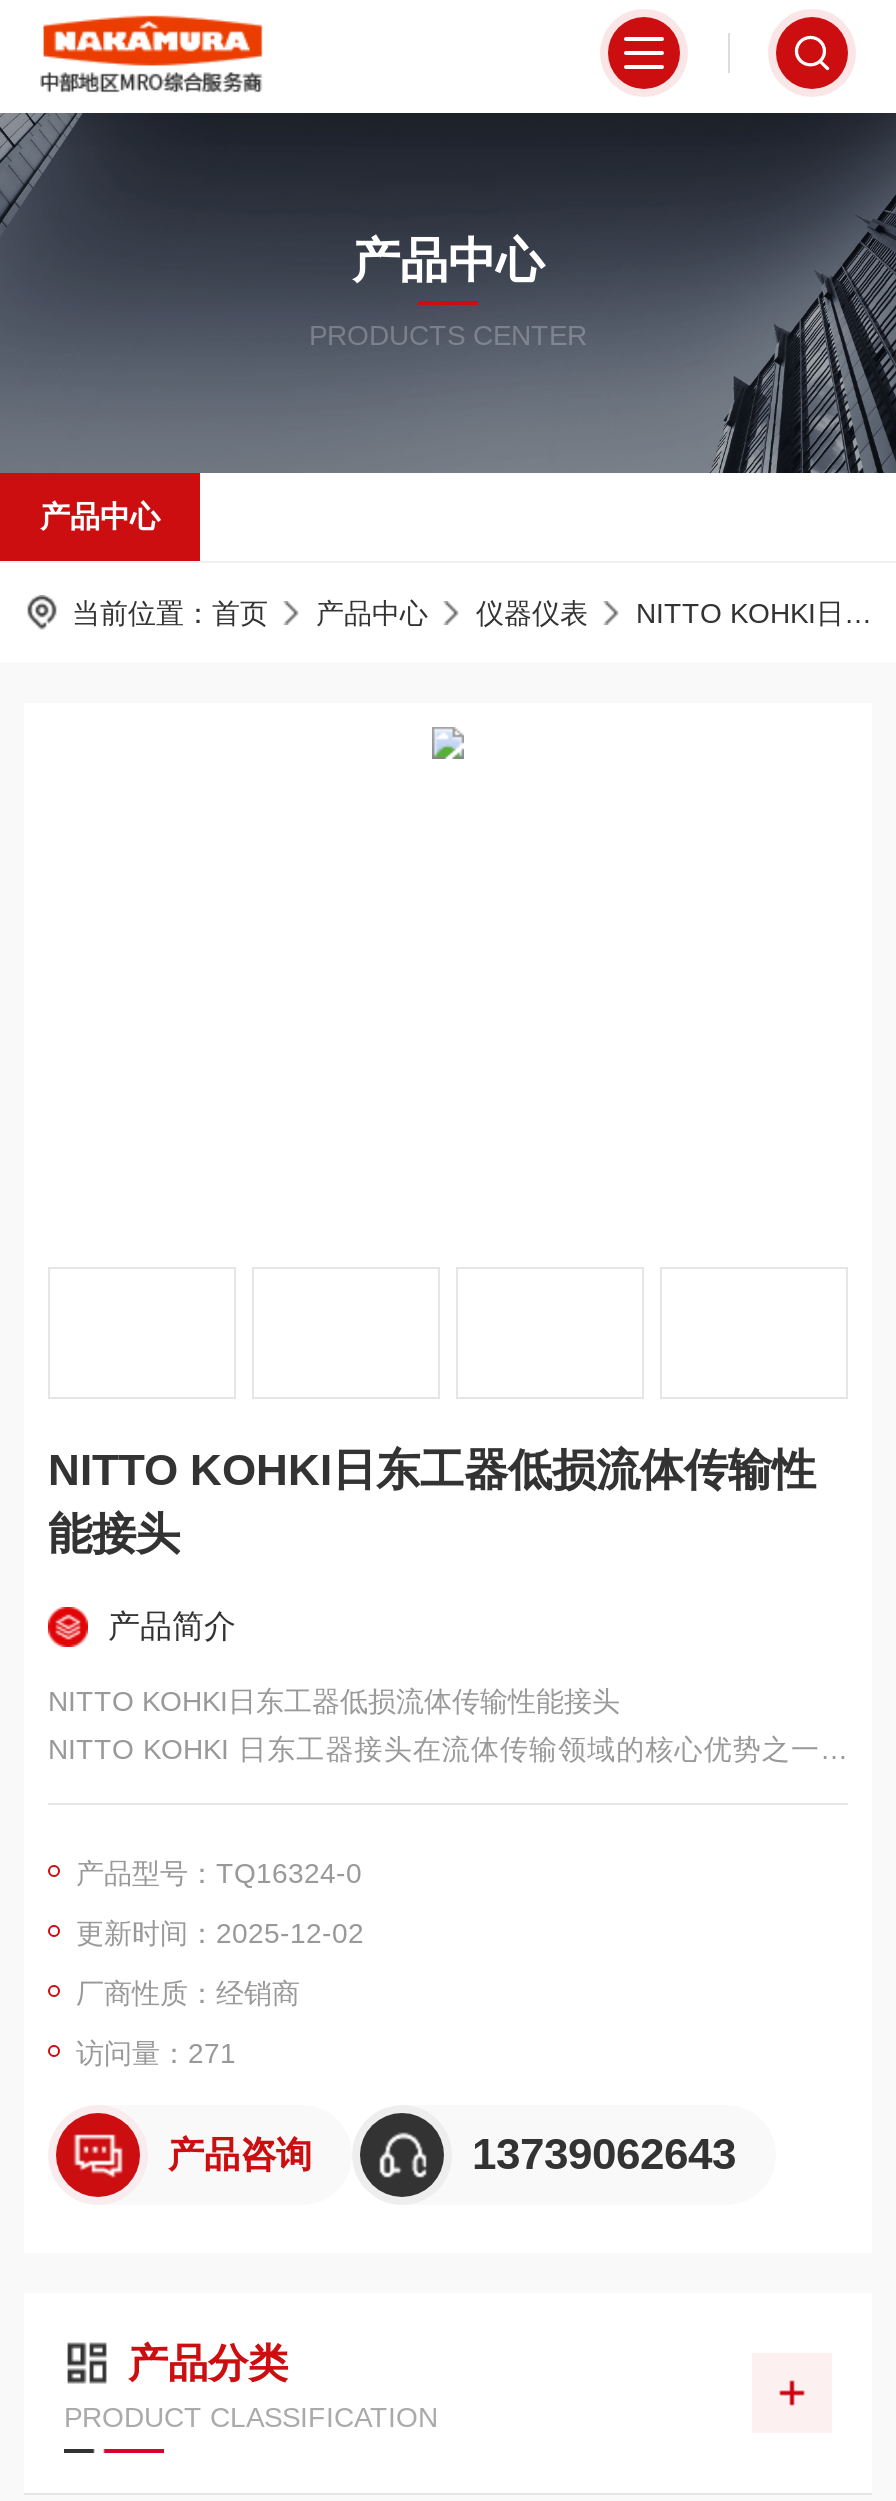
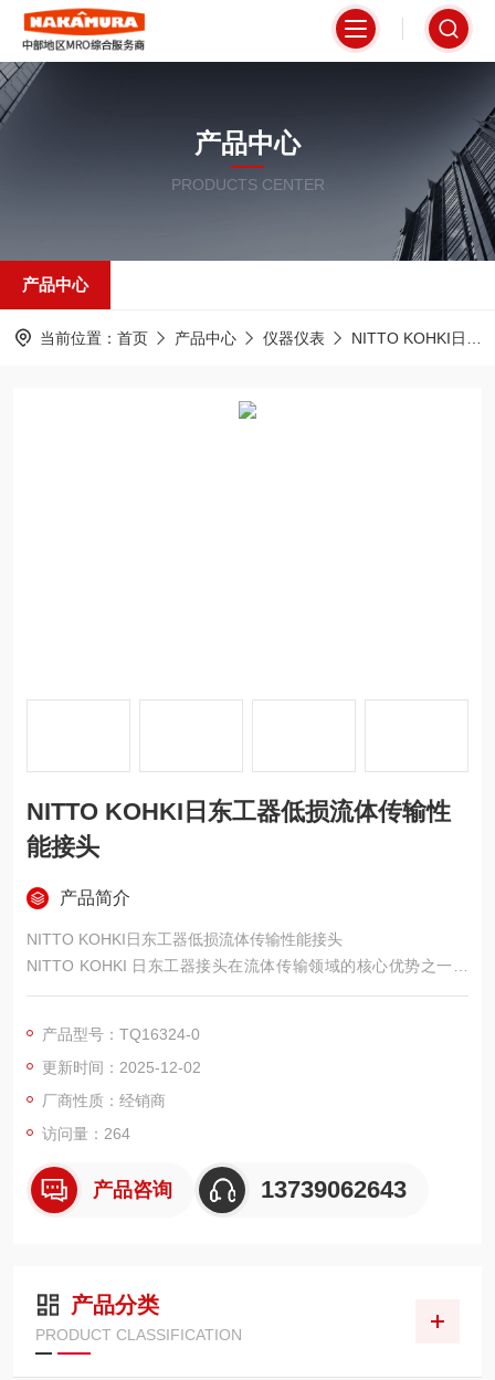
- 访问量：271
+ 访问量：264
